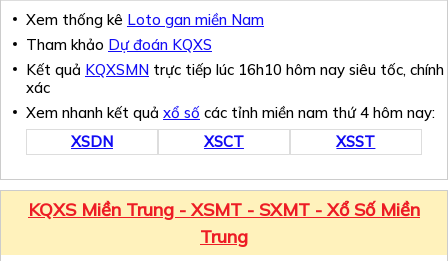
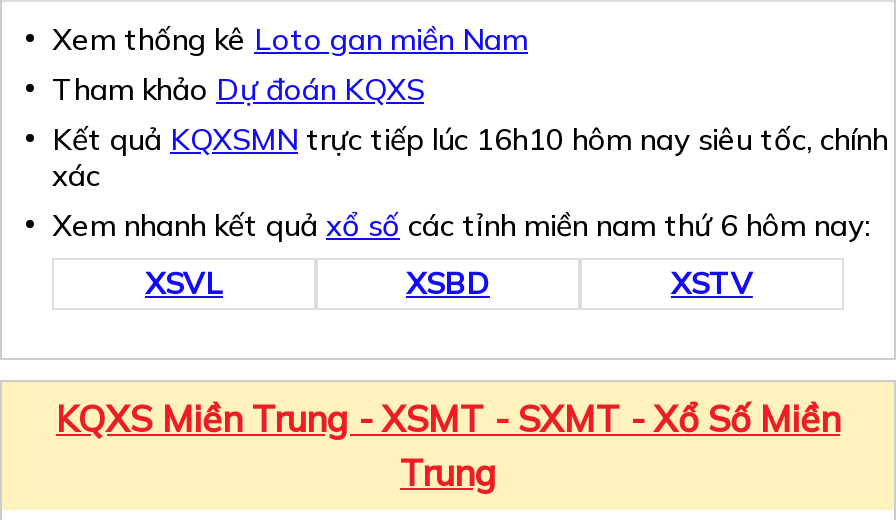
- Xem nhanh kết quả xổ số các tỉnh miền nam thứ 4 hôm nay:
+ Xem nhanh kết quả xổ số các tỉnh miền nam thứ 6 hôm nay:

- XSDN
- XSCT
- XSST
+ XSVL
+ XSBD
+ XSTV
